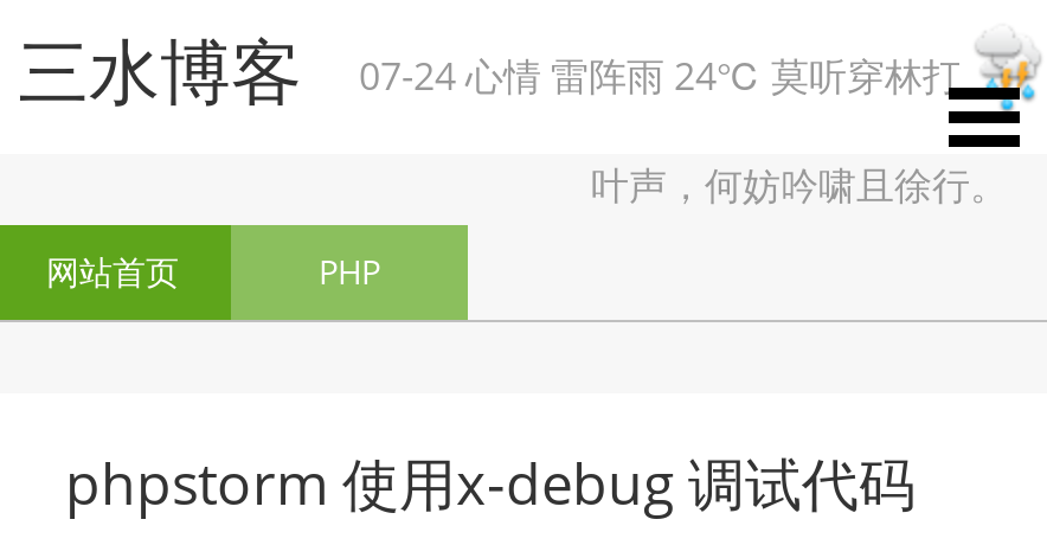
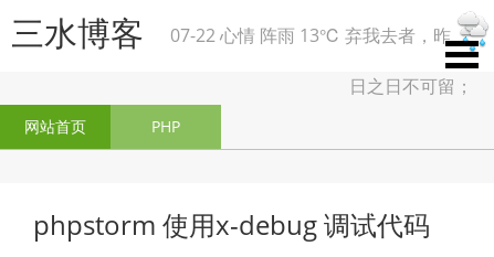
- 07-24 心情 雷阵雨 24℃ 莫听穿林打
+ 07-22 心情 阵雨 13℃ 弃我去者，昨

- 叶声，何妨吟啸且徐行。
+ 日之日不可留；
